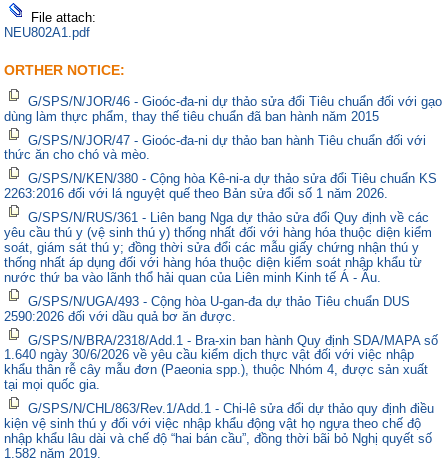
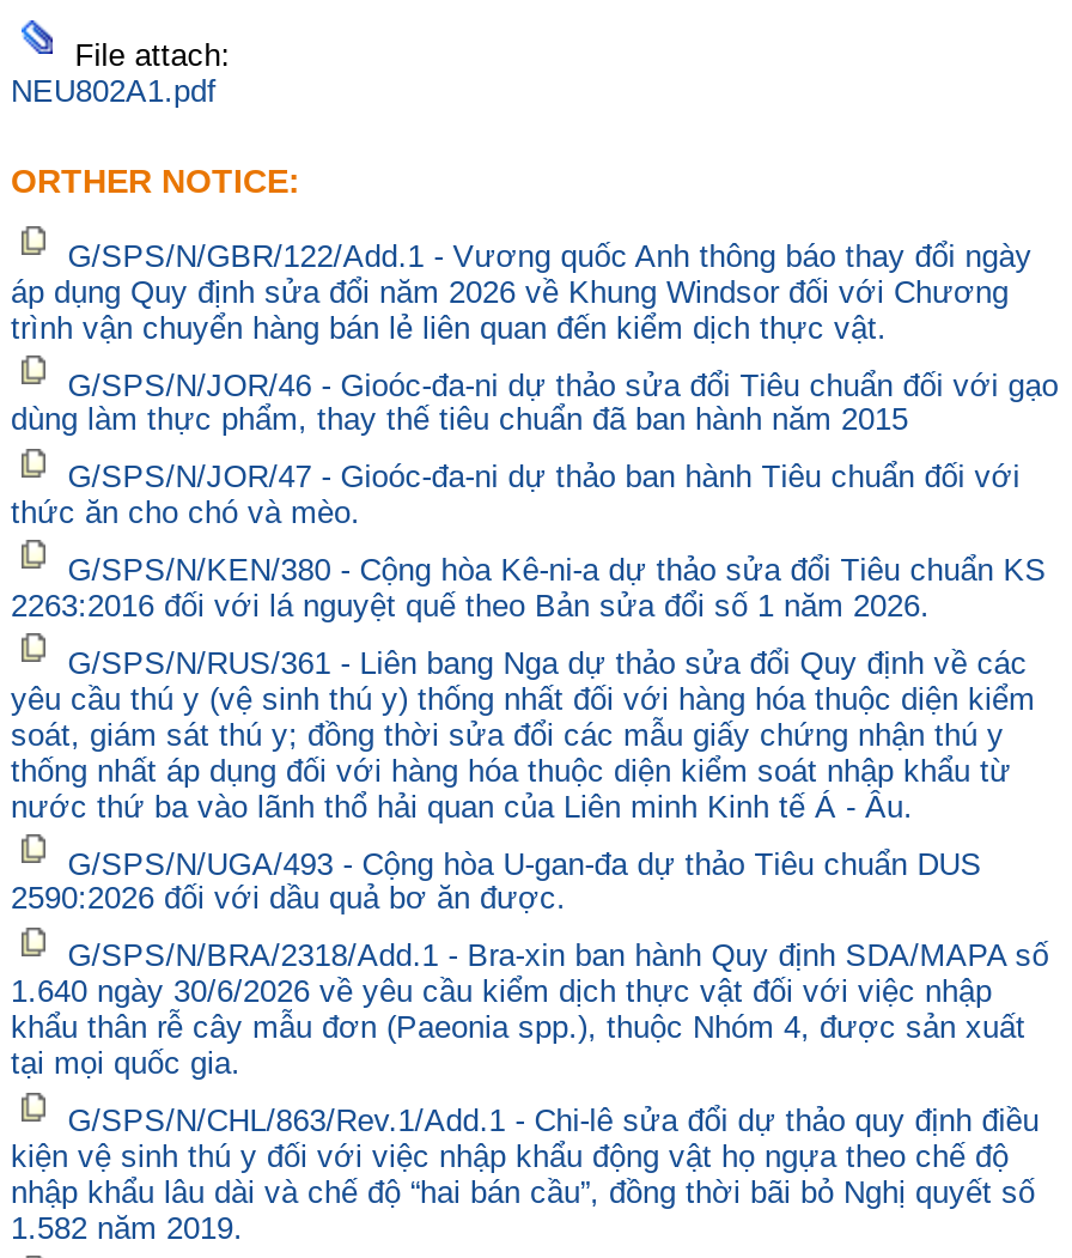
+ G/SPS/N/GBR/122/Add.1 - Vương quốc Anh thông báo thay đổi ngày
+ áp dụng Quy định sửa đổi năm 2026 về Khung Windsor đối với Chương
+ trình vận chuyển hàng bán lẻ liên quan đến kiểm dịch thực vật.
